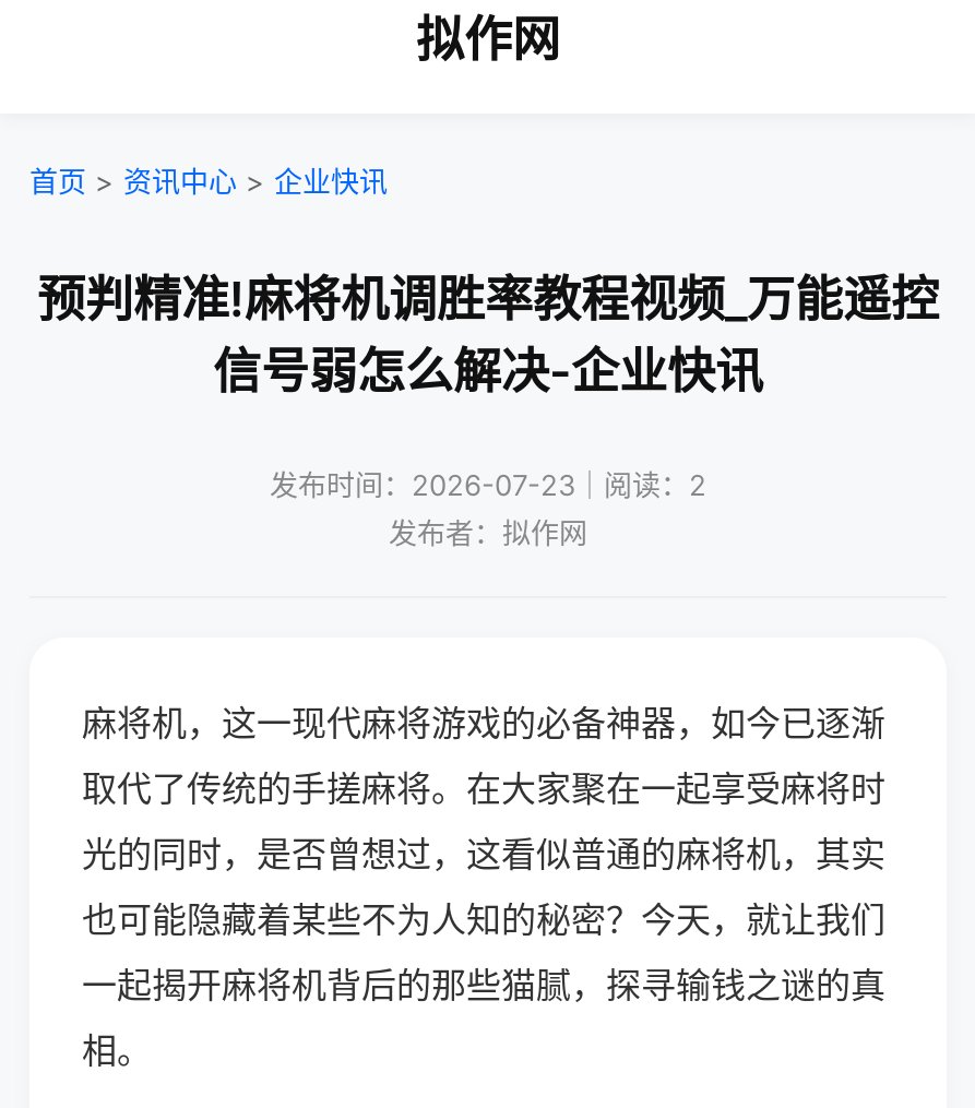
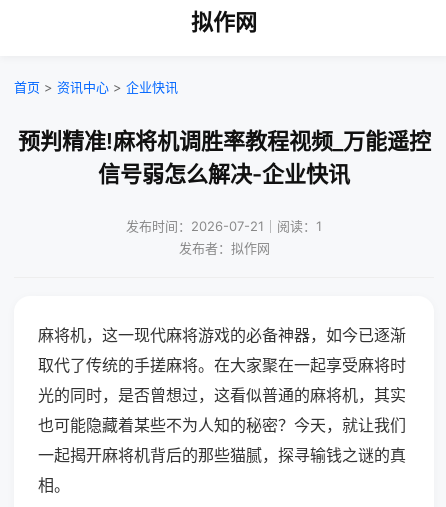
- 发布时间：2026-07-23｜阅读：2
+ 发布时间：2026-07-21｜阅读：1
